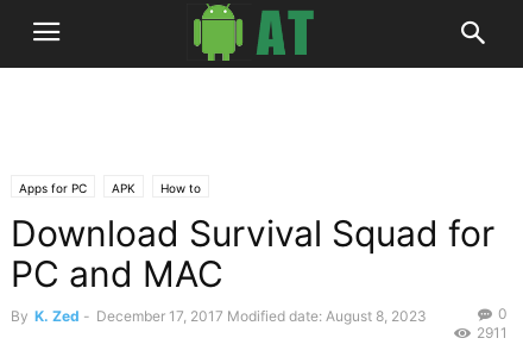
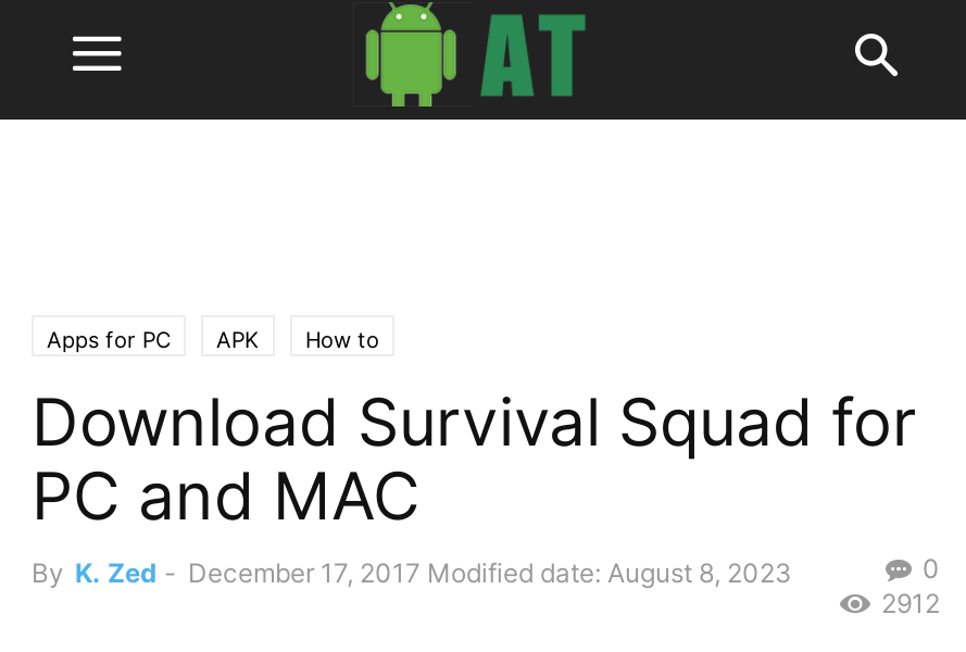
- 2911
+ 2912
